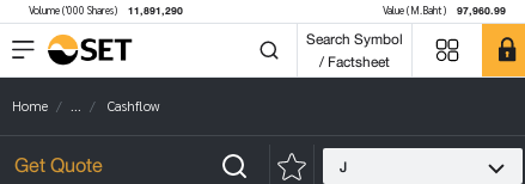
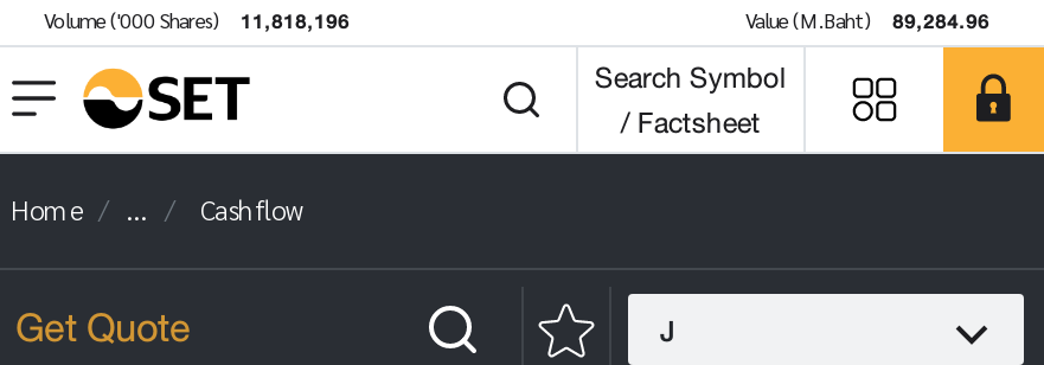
- Volume ('000 Shares) 11,891,290
+ Volume ('000 Shares) 11,818,196

- Value (M.Baht) 97,960.99
+ Value (M.Baht) 89,284.96
